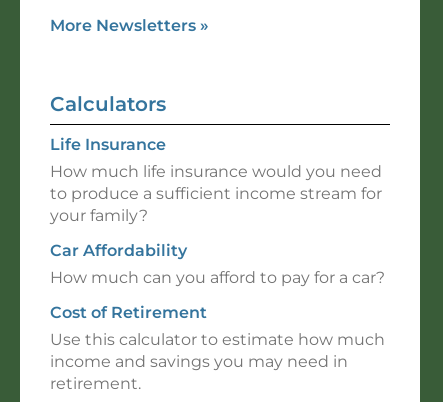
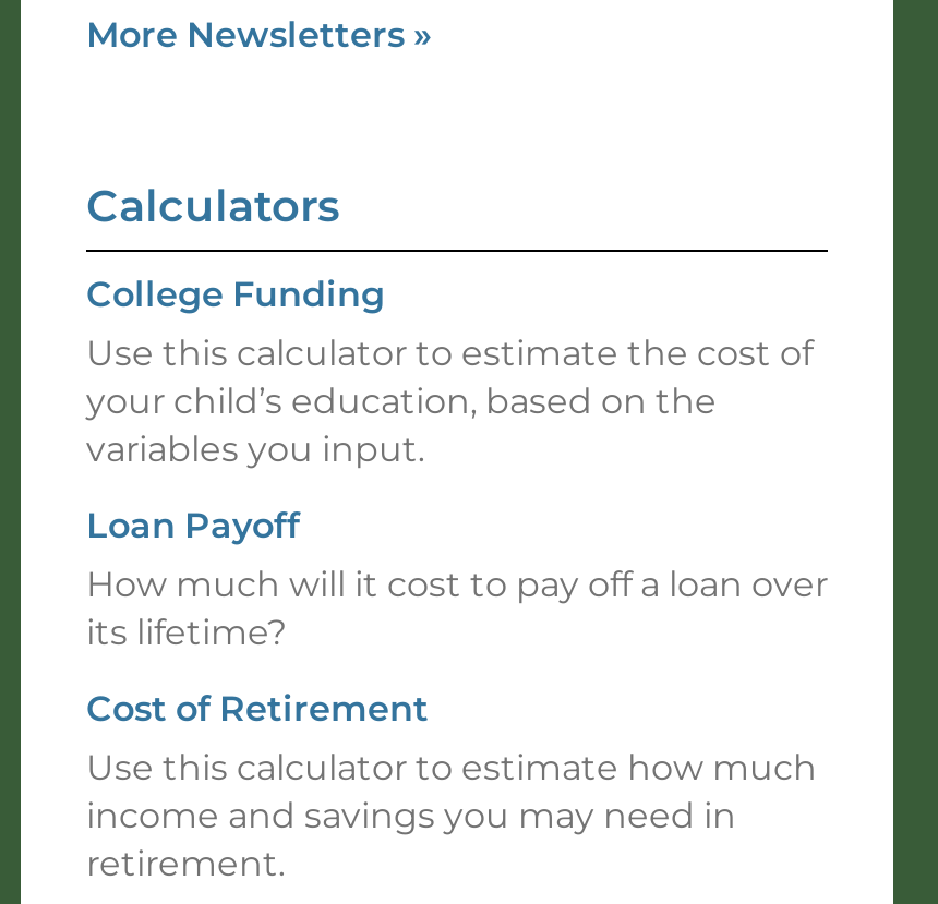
- Life Insurance
- How much life insurance would you need
- to produce a sufficient income stream for
- your family?
+ College Funding
+ Use this calculator to estimate the cost of
+ your child’s education, based on the
+ variables you input.

- Car Affordability
- How much can you afford to pay for a car?
+ Loan Payoff
+ How much will it cost to pay off a loan over
+ its lifetime?
